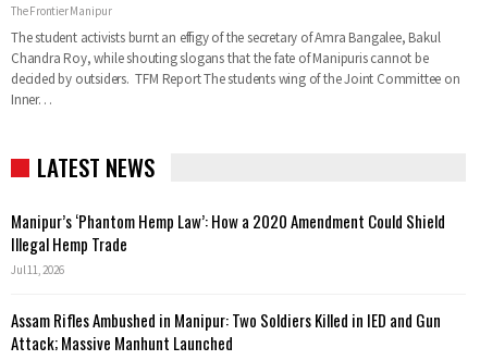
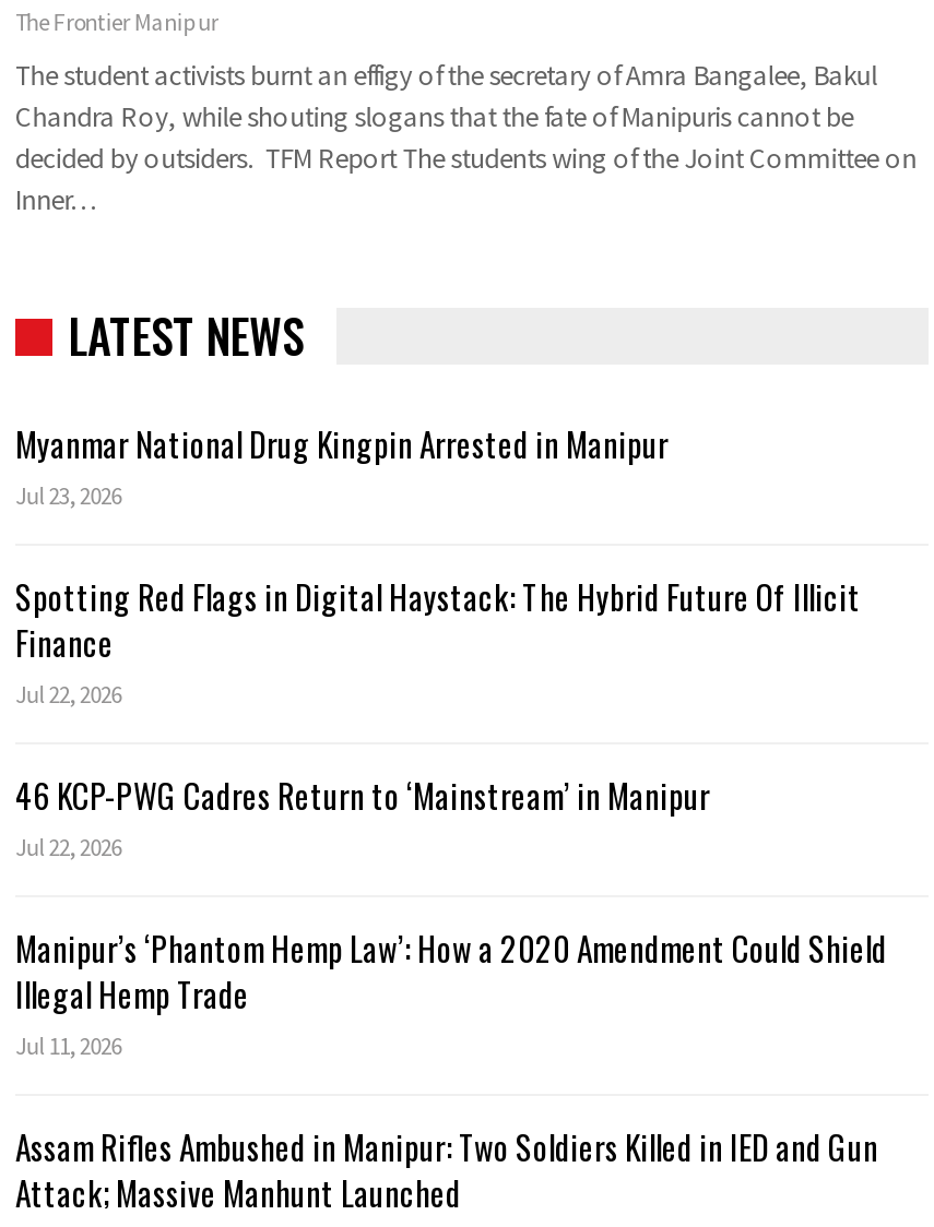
+ Myanmar National Drug Kingpin Arrested in Manipur
+ Jul 23, 2026
+ Spotting Red Flags in Digital Haystack: The Hybrid Future Of Illicit
+ Finance
+ Jul 22, 2026
+ 46 KCP-PWG Cadres Return to ‘Mainstream’ in Manipur
+ Jul 22, 2026
